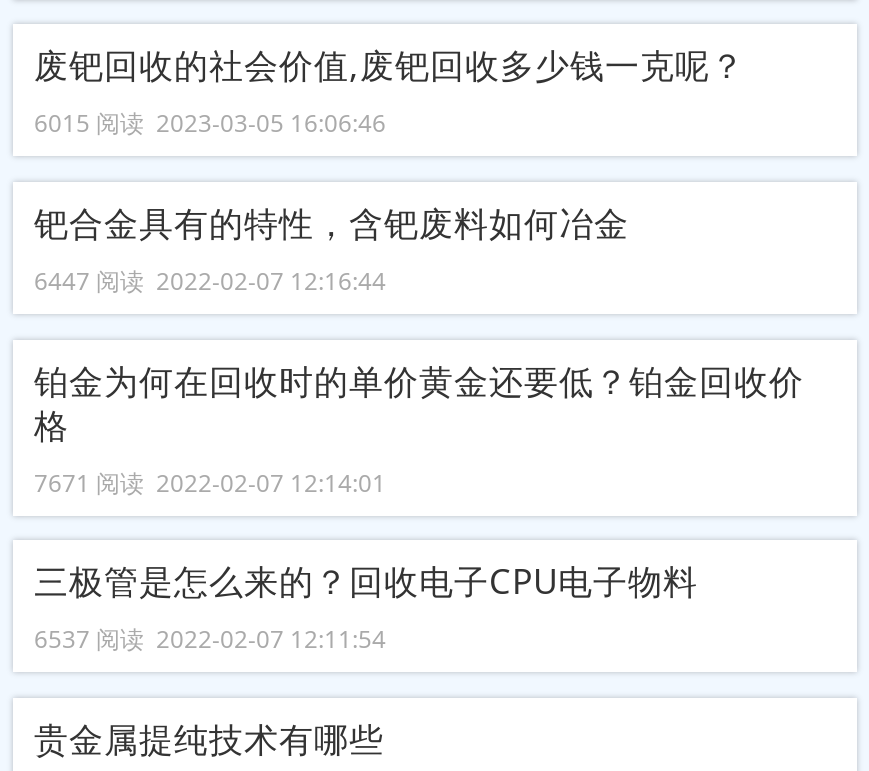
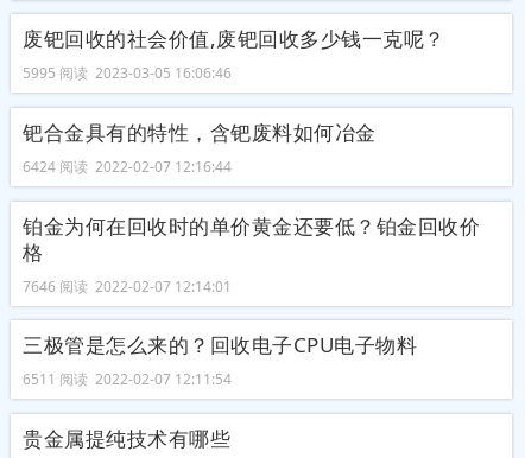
- 6015 阅读 2023-03-05 16:06:46
+ 5995 阅读 2023-03-05 16:06:46

- 6447 阅读 2022-02-07 12:16:44
+ 6424 阅读 2022-02-07 12:16:44

- 7671 阅读 2022-02-07 12:14:01
+ 7646 阅读 2022-02-07 12:14:01

- 6537 阅读 2022-02-07 12:11:54
+ 6511 阅读 2022-02-07 12:11:54
